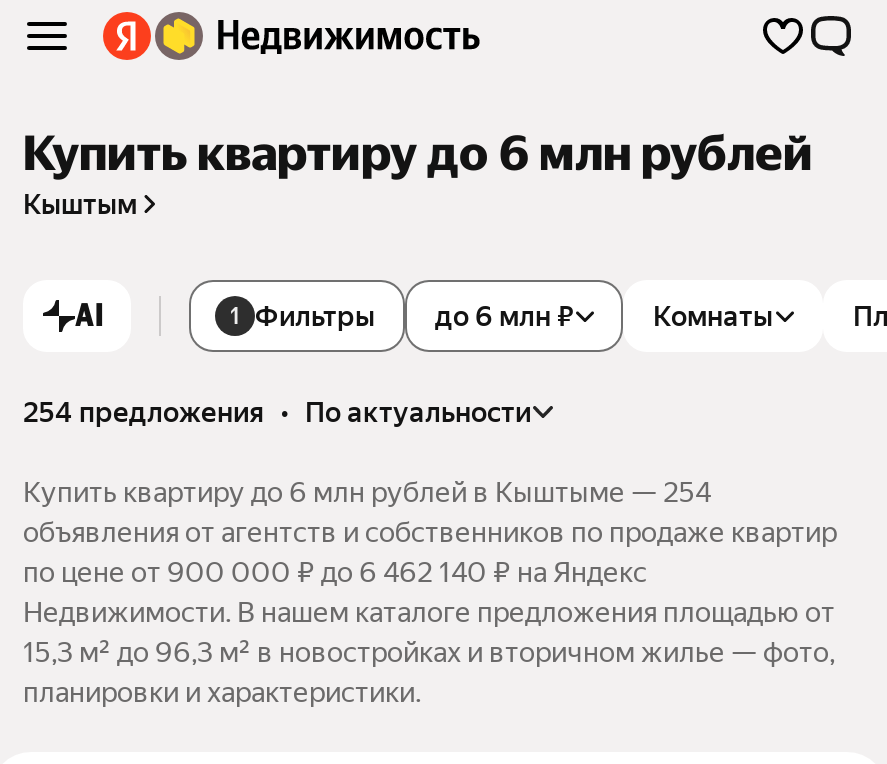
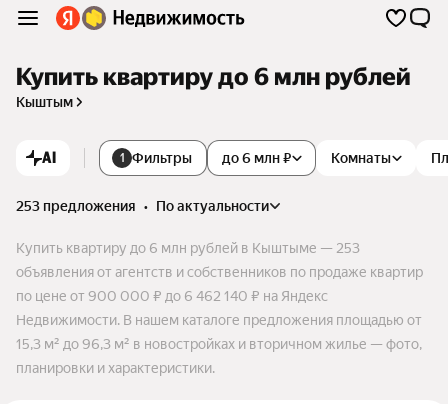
- 254 предложения • по актуальности
+ 253 предложения • по актуальности

- Купить квартиру до 6 млн рублей в Кыштыме — 254
+ Купить квартиру до 6 млн рублей в Кыштыме — 253
